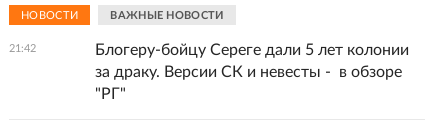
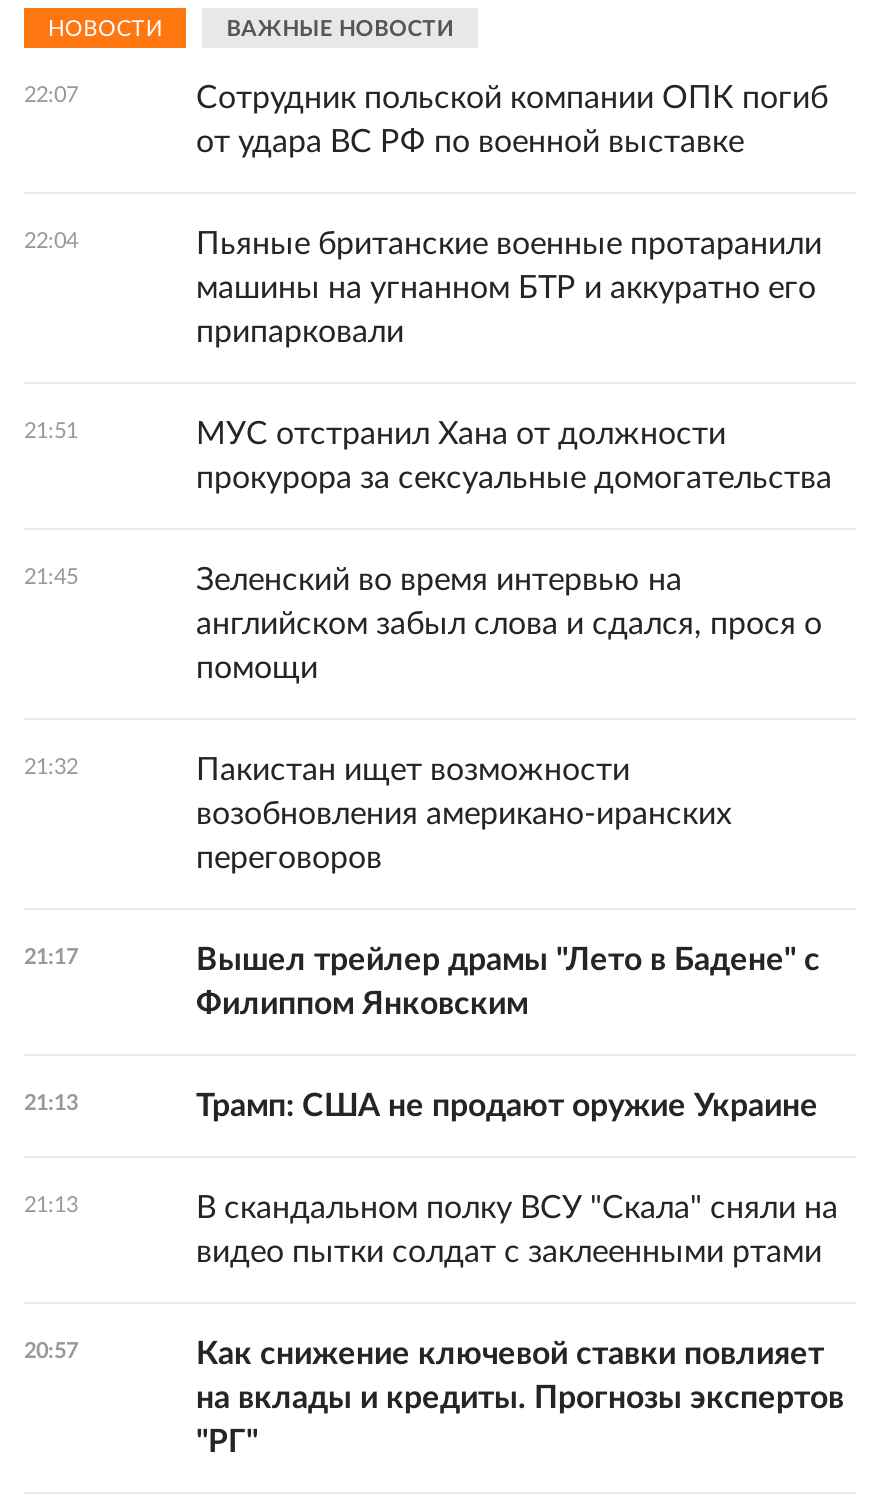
- 21:42
- Блогеру-бойцу Сереге дали 5 лет колонии
- за драку. Версии СК и невесты - в обзоре
+ 22:07
+ Сотрудник польской компании ОПК погиб
+ от удара ВС РФ по военной выставке
+ 22:04
+ Пьяные британские военные протаранили
+ машины на угнанном БТР и аккуратно его
+ припарковали
+ 21:51
+ МУС отстранил Хана от должности
+ прокурора за сексуальные домогательства
+ 21:45
+ Зеленский во время интервью на
+ английском забыл слова и сдался, прося о
+ помощи
+ 21:32
+ Пакистан ищет возможности
+ возобновления американо-иранских
+ переговоров
+ 21:17
+ Вышел трейлер драмы "Лето в Бадене" с
+ Филиппом Янковским
+ 21:13
+ Трамп: США не продают оружие Украине
+ 21:13
+ В скандальном полку ВСУ "Скала" сняли на
+ видео пытки солдат с заклеенными ртами
+ 20:57
+ Как снижение ключевой ставки повлияет
+ на вклады и кредиты. Прогнозы экспертов
